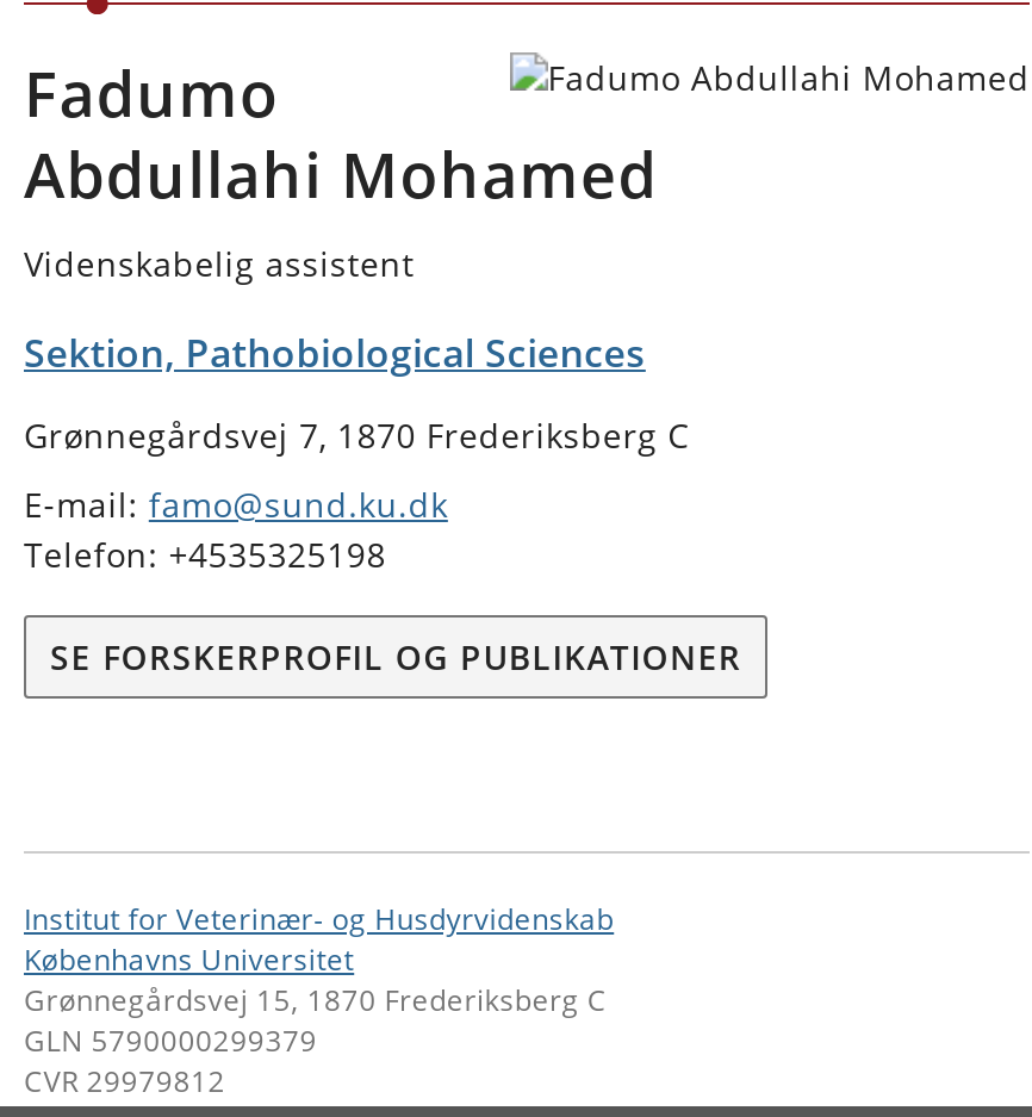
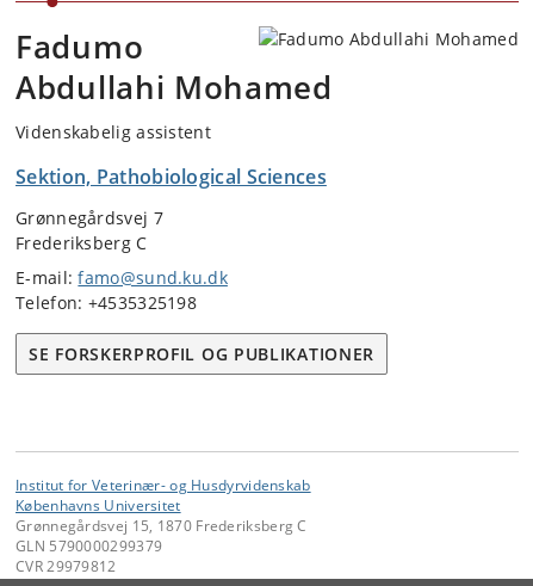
- Grønnegårdsvej 7, 1870 Frederiksberg C
+ Grønnegårdsvej 7
+ Frederiksberg C
